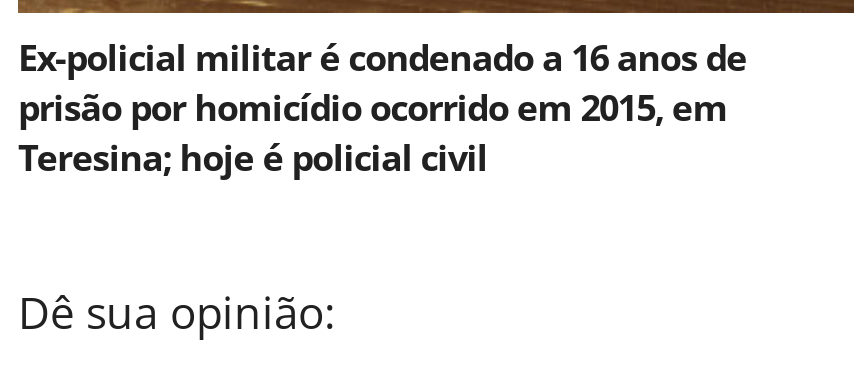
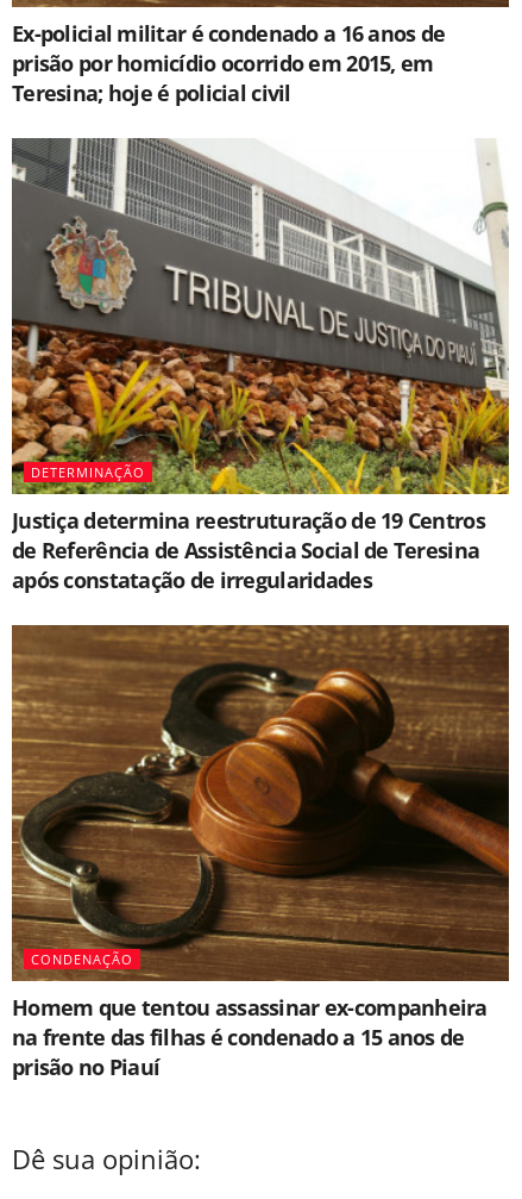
+ [image]
+ DETERMINAÇÃO
+ Justiça determina reestruturação de 19 Centros
+ de Referência de Assistência Social de Teresina
+ após constatação de irregularidades

+ [image]
+ CONDENAÇÃO
+ Homem que tentou assassinar ex-companheira
+ na frente das filhas é condenado a 15 anos de
+ prisão no Piauí
